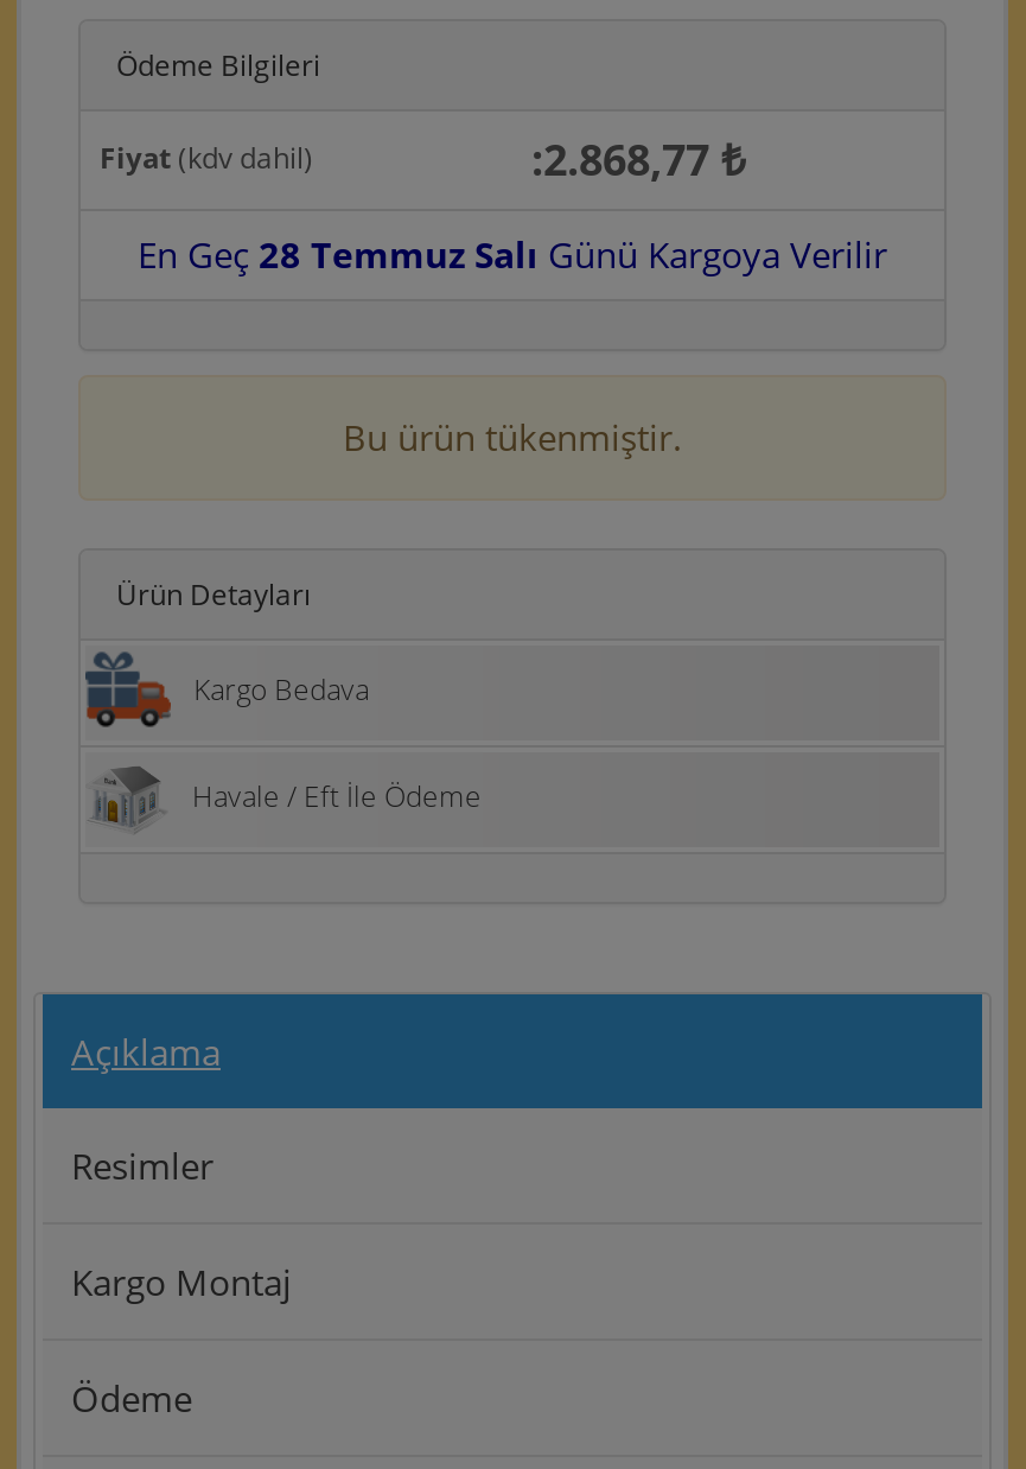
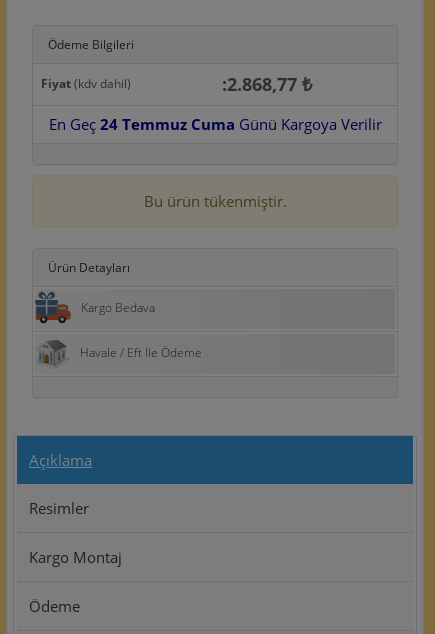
- En Geç 28 Temmuz Salı Günü Kargoya Verilir
+ En Geç 24 Temmuz Cuma Günü Kargoya Verilir
